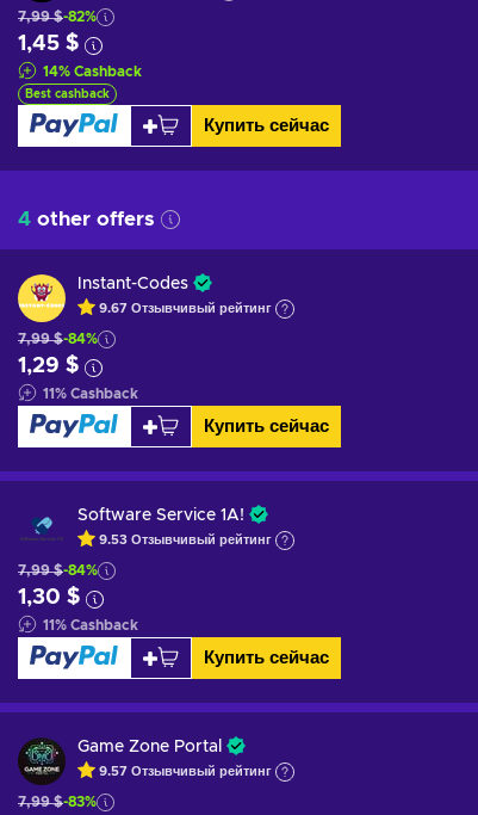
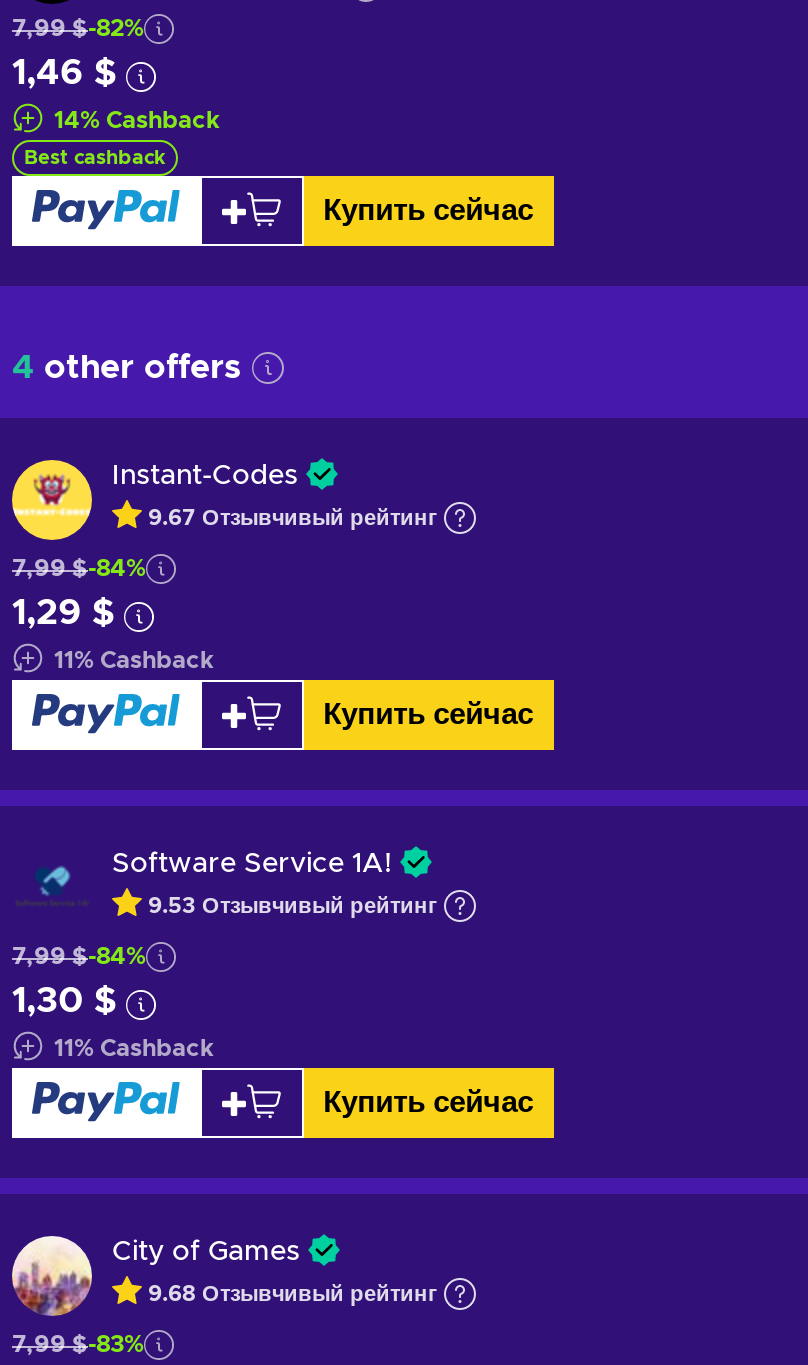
- 1,45 $
+ 1,46 $

- [image]
- Game Zone Portal
+ [image]
+ City of Games

- 9.57 Отзывчивый рейтинг
+ 9.68 Отзывчивый рейтинг
